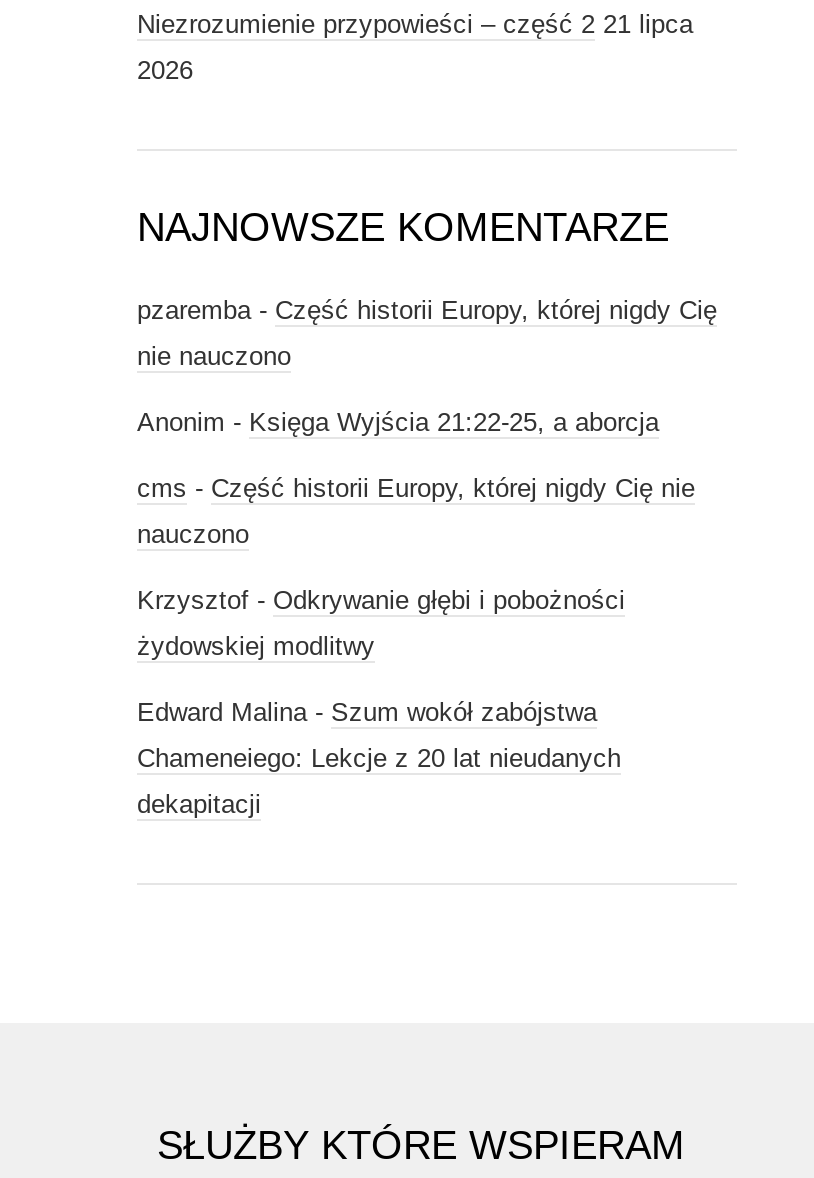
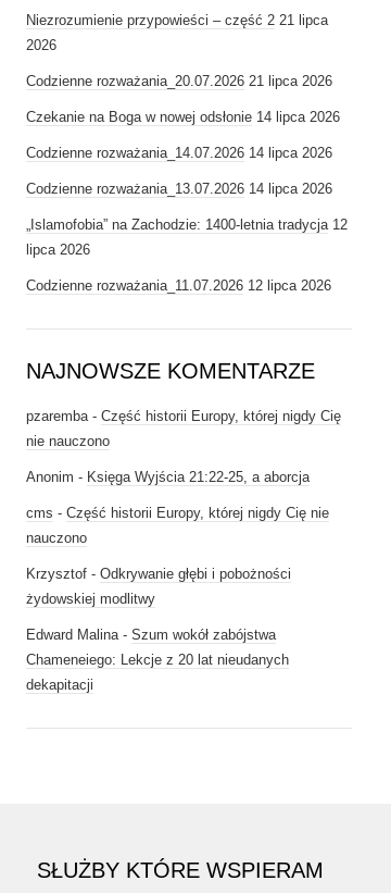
+ Codzienne rozważania_20.07.2026 21 lipca 2026
+ Czekanie na Boga w nowej odsłonie 14 lipca 2026
+ Codzienne rozważania_14.07.2026 14 lipca 2026
+ Codzienne rozważania_13.07.2026 14 lipca 2026
+ „Islamofobia” na Zachodzie: 1400-letnia tradycja 12
+ lipca 2026
+ Codzienne rozważania_11.07.2026 12 lipca 2026
